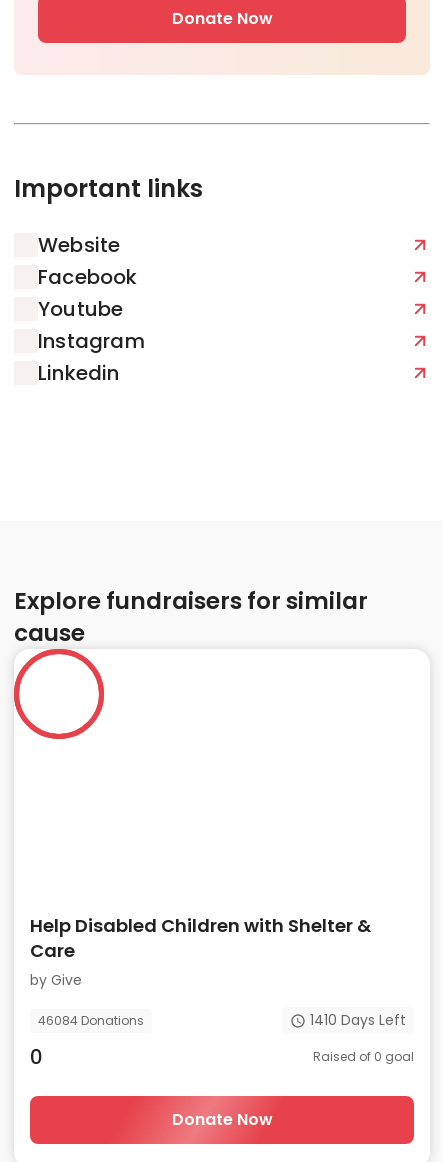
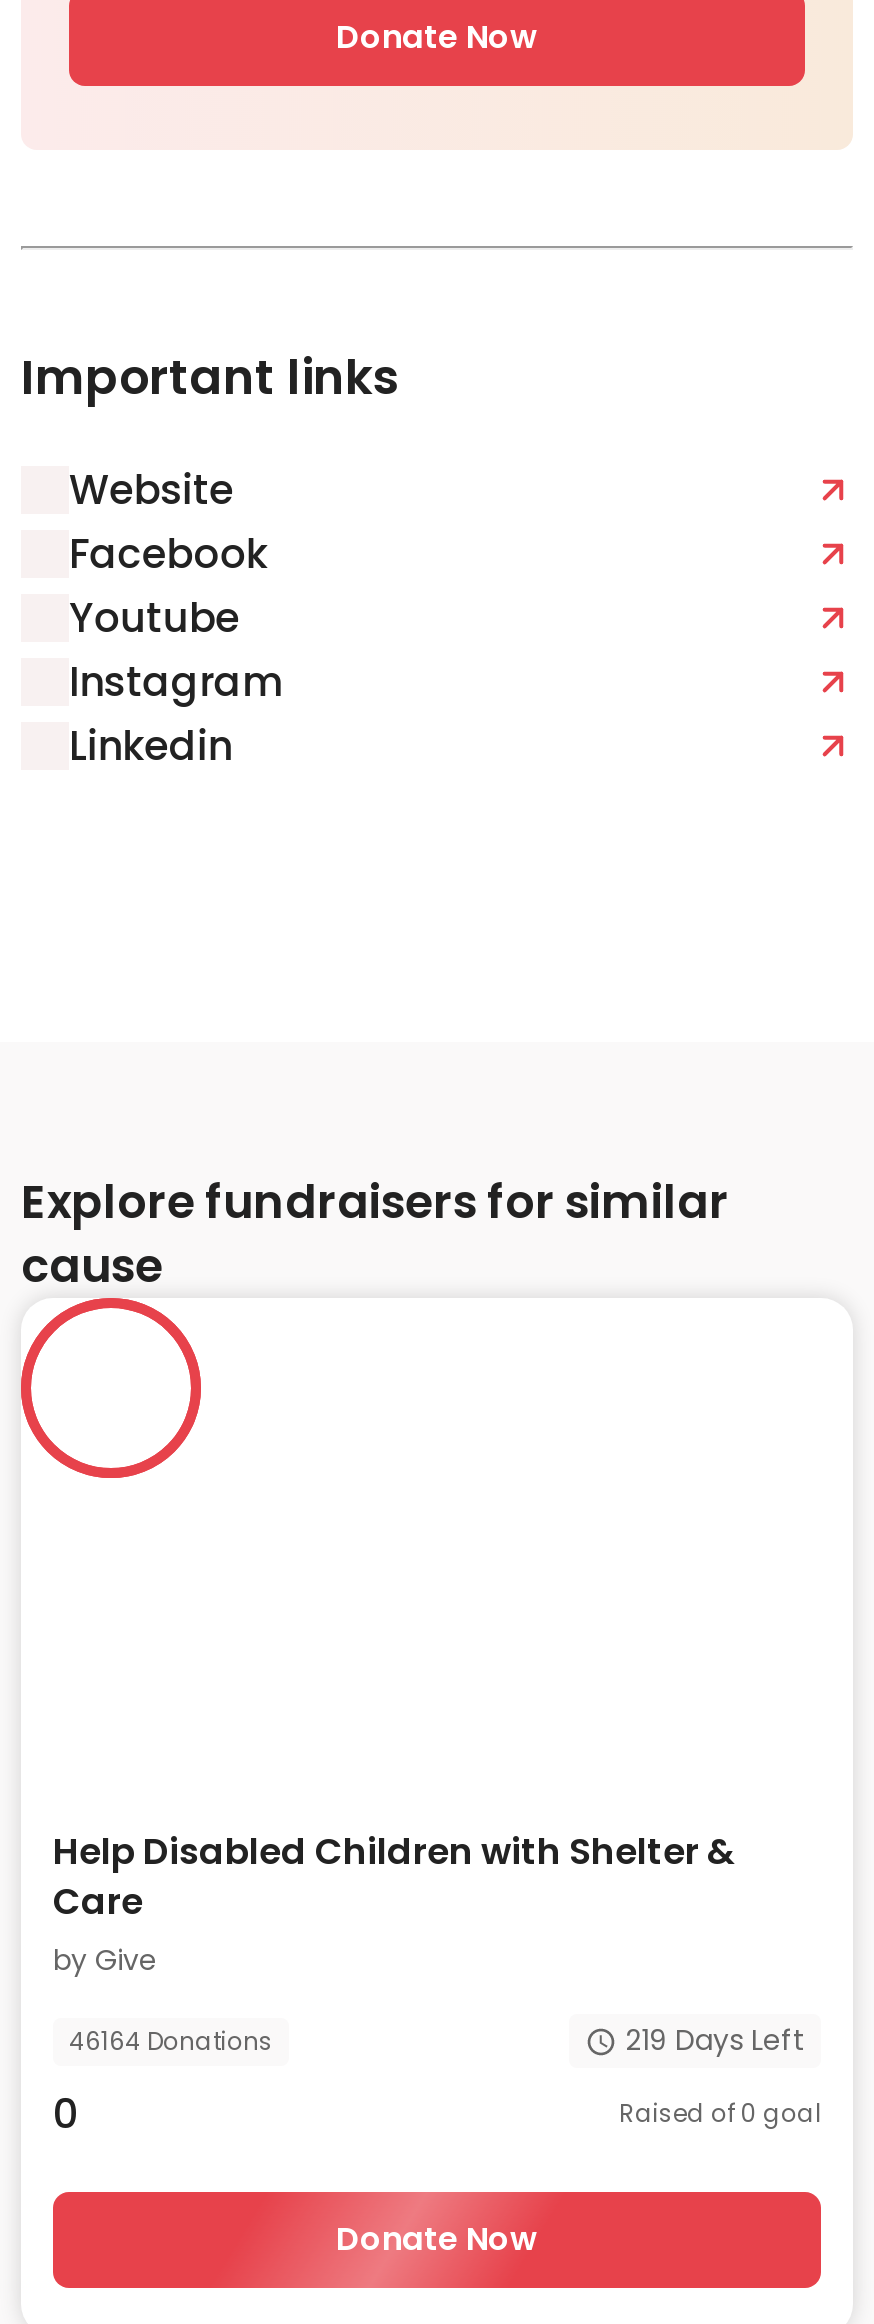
- 46084 Donations
+ 46164 Donations

- 1410 Days Left
+ 219 Days Left
